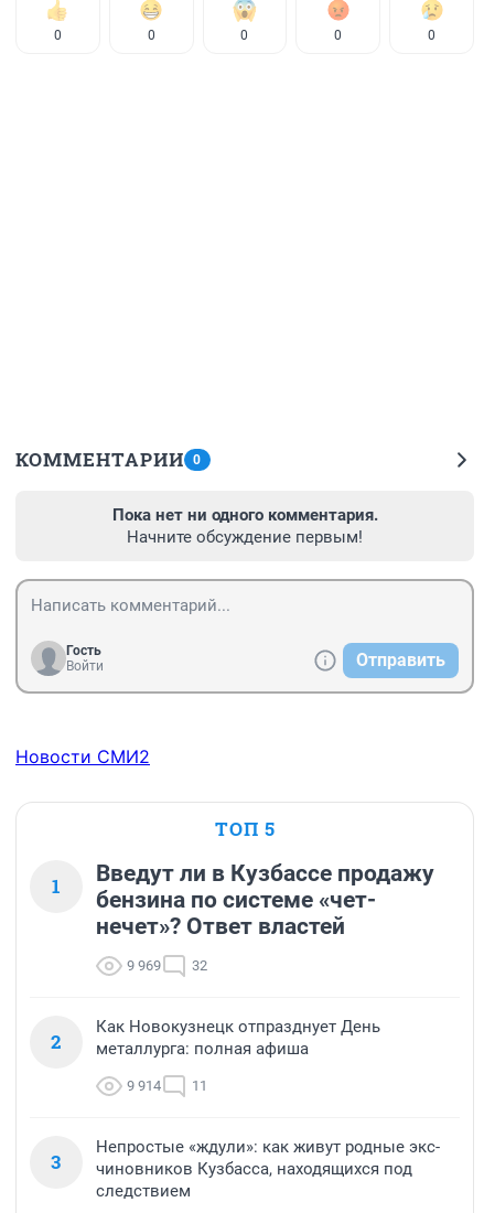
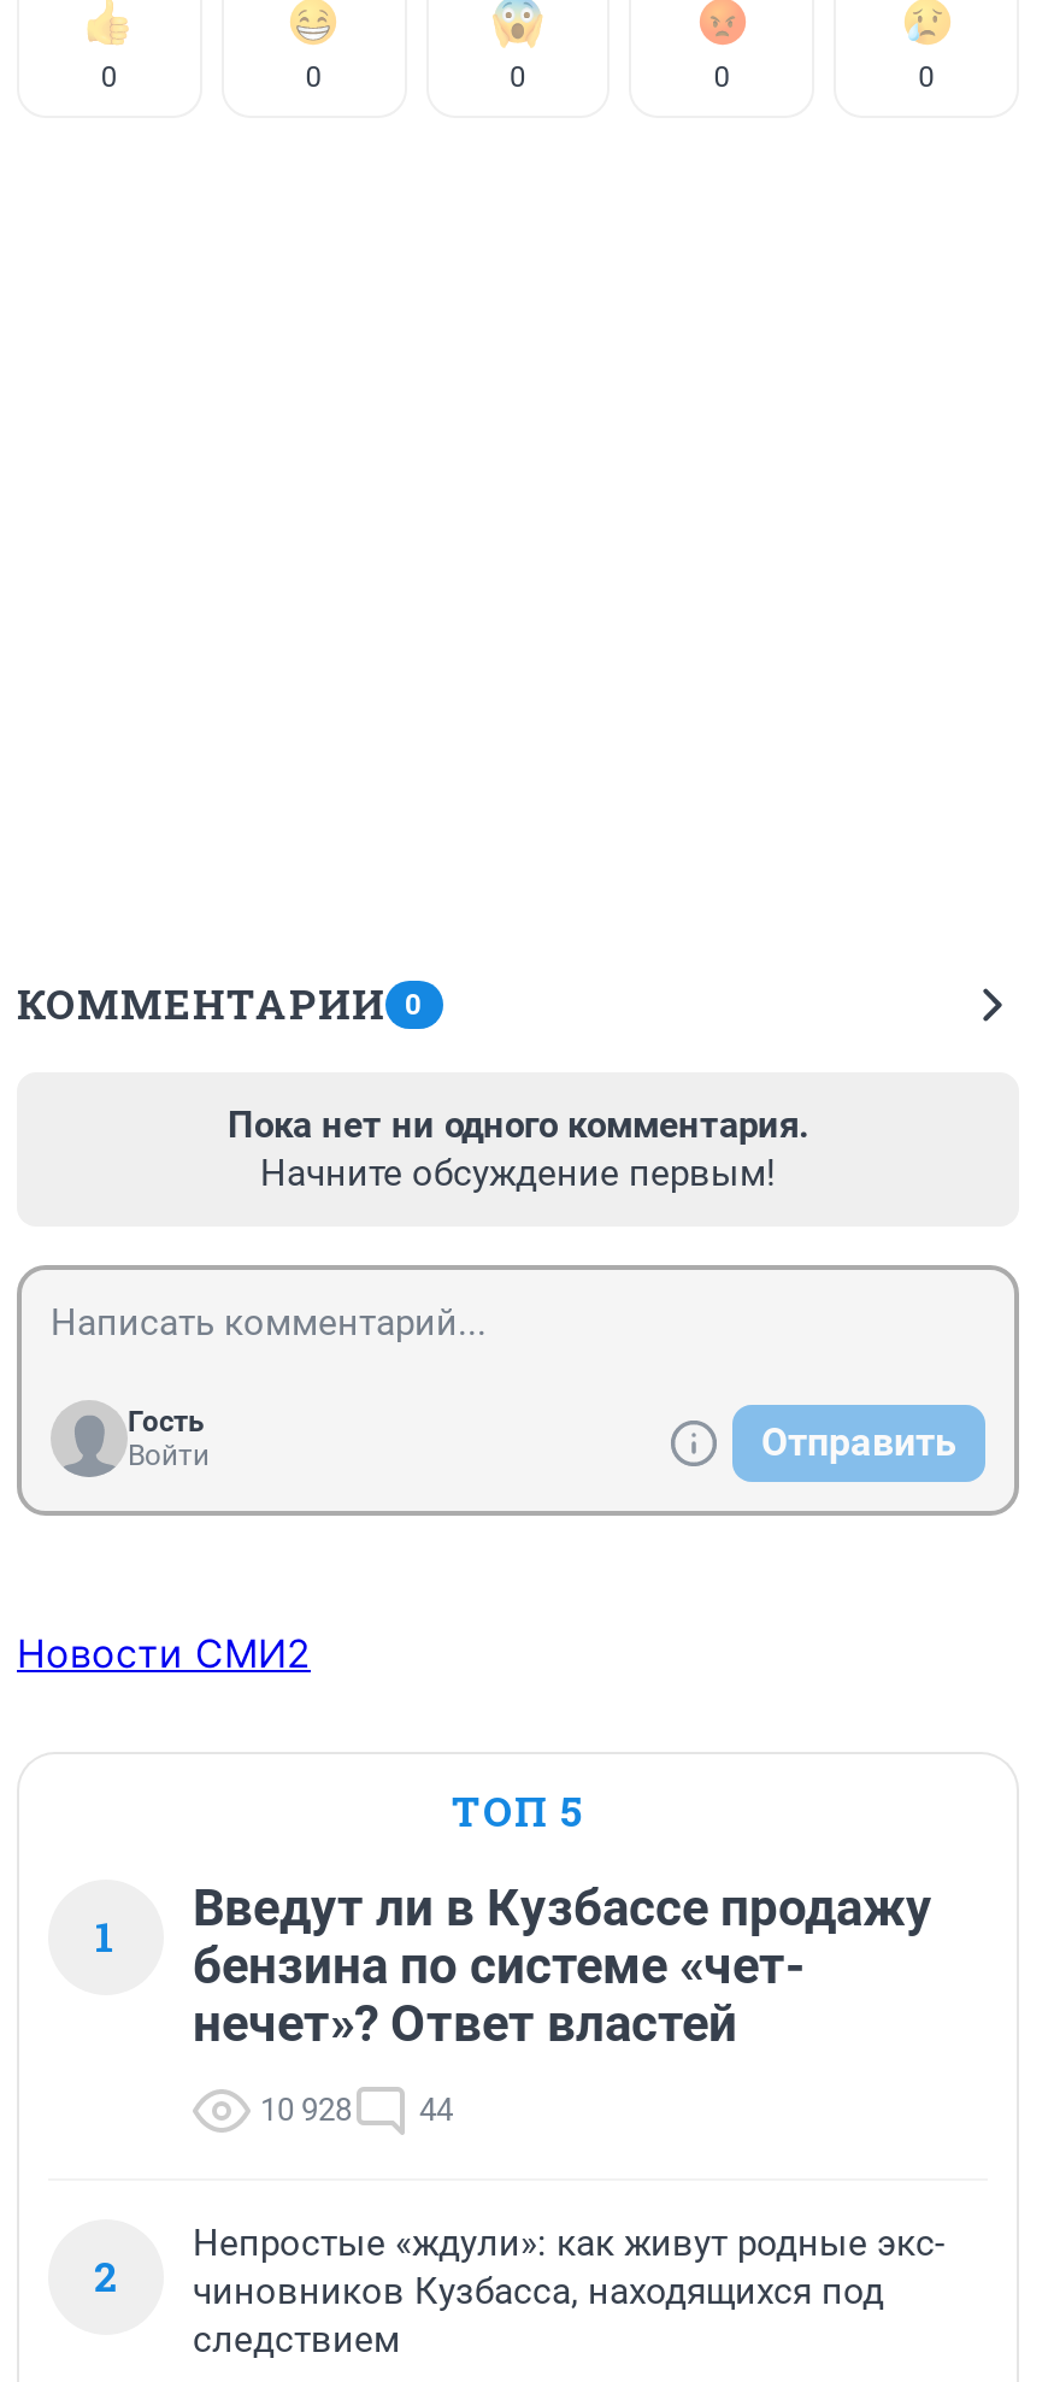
- 9 969
+ 10 928

- 32
+ 44

- Как Новокузнецк отпразднует День
- металлурга: полная афиша
- 9 914
- 11
- 3
